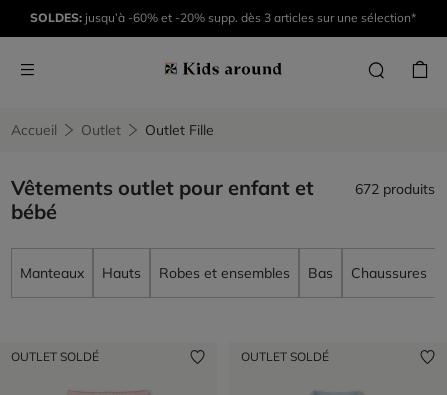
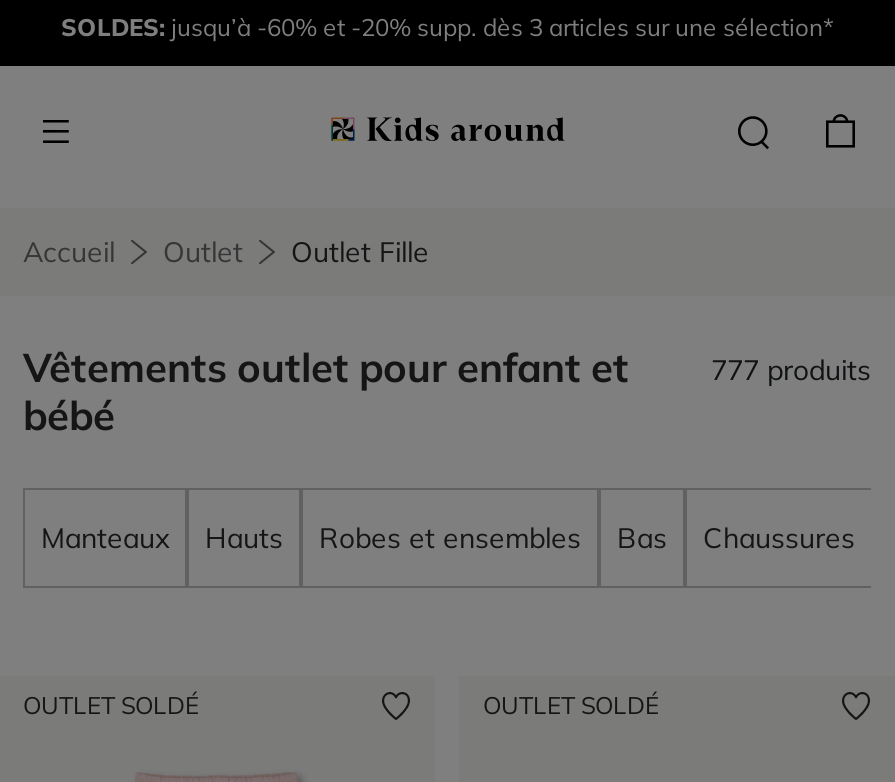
- 672 produits
+ 777 produits
